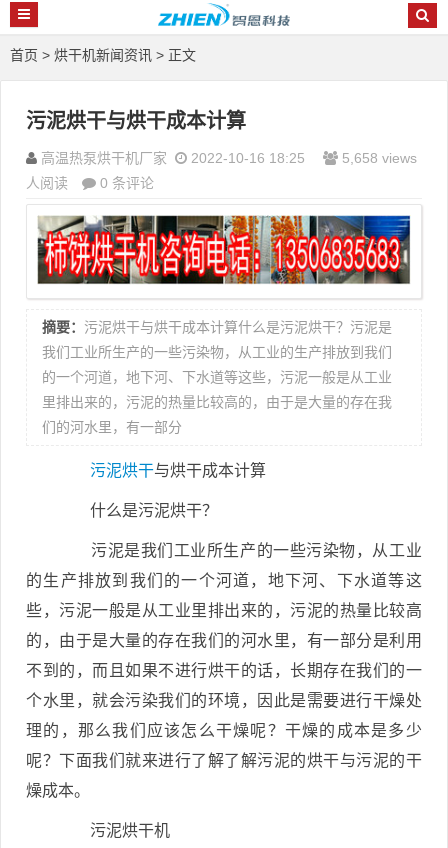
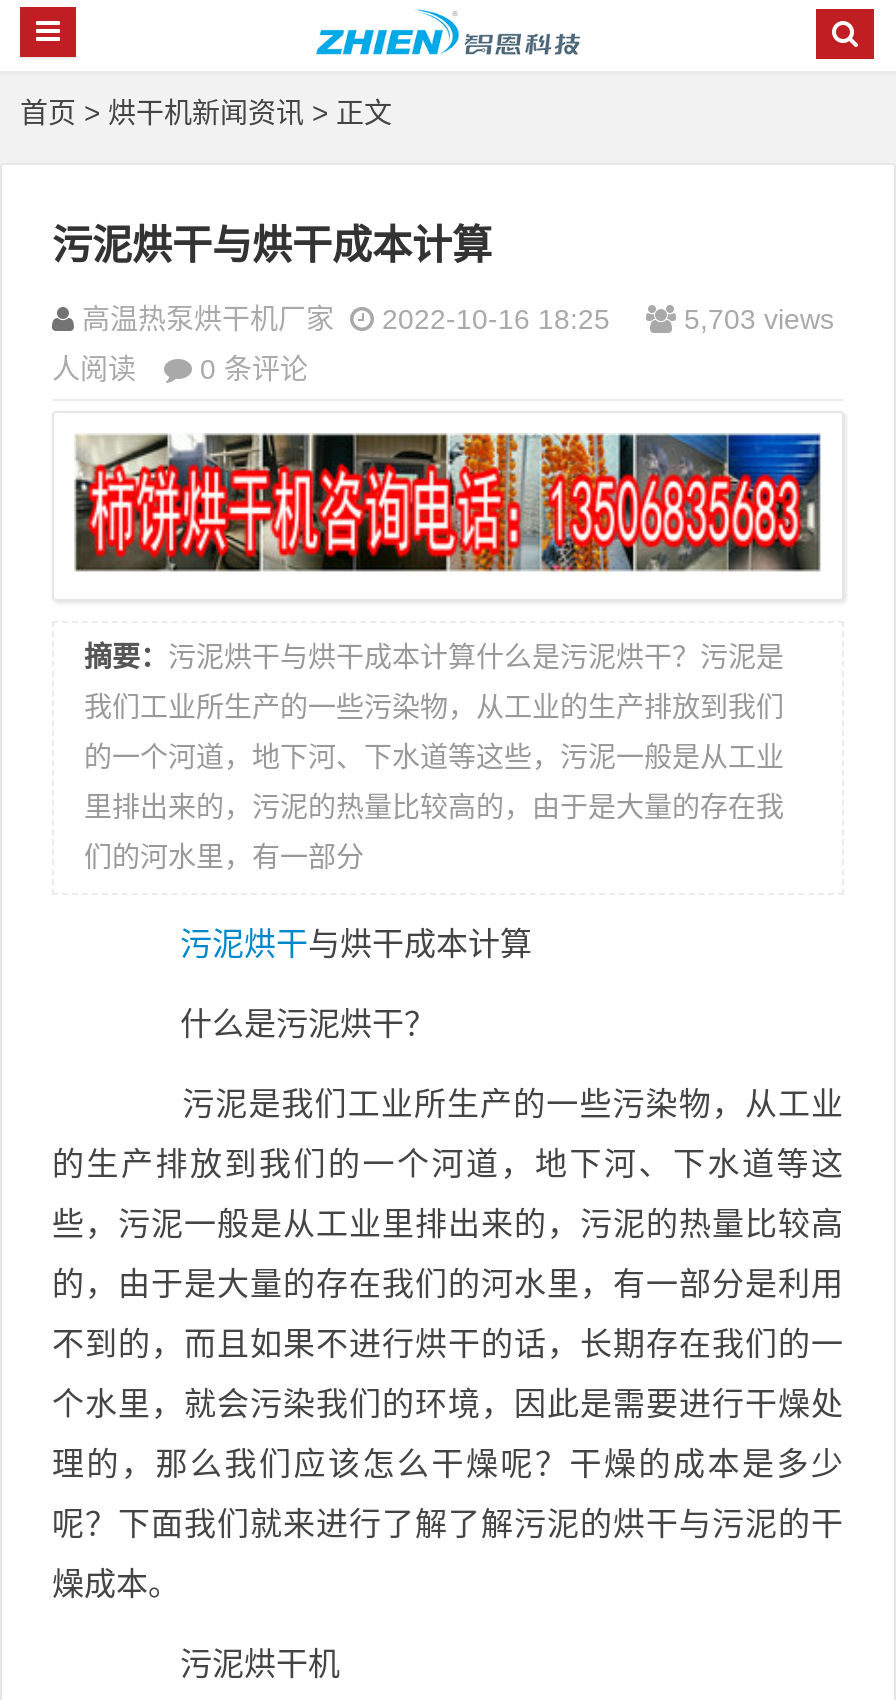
- 高温热泵烘干机厂家 2022-10-16 18:25 5,658 views
+ 高温热泵烘干机厂家 2022-10-16 18:25 5,703 views
